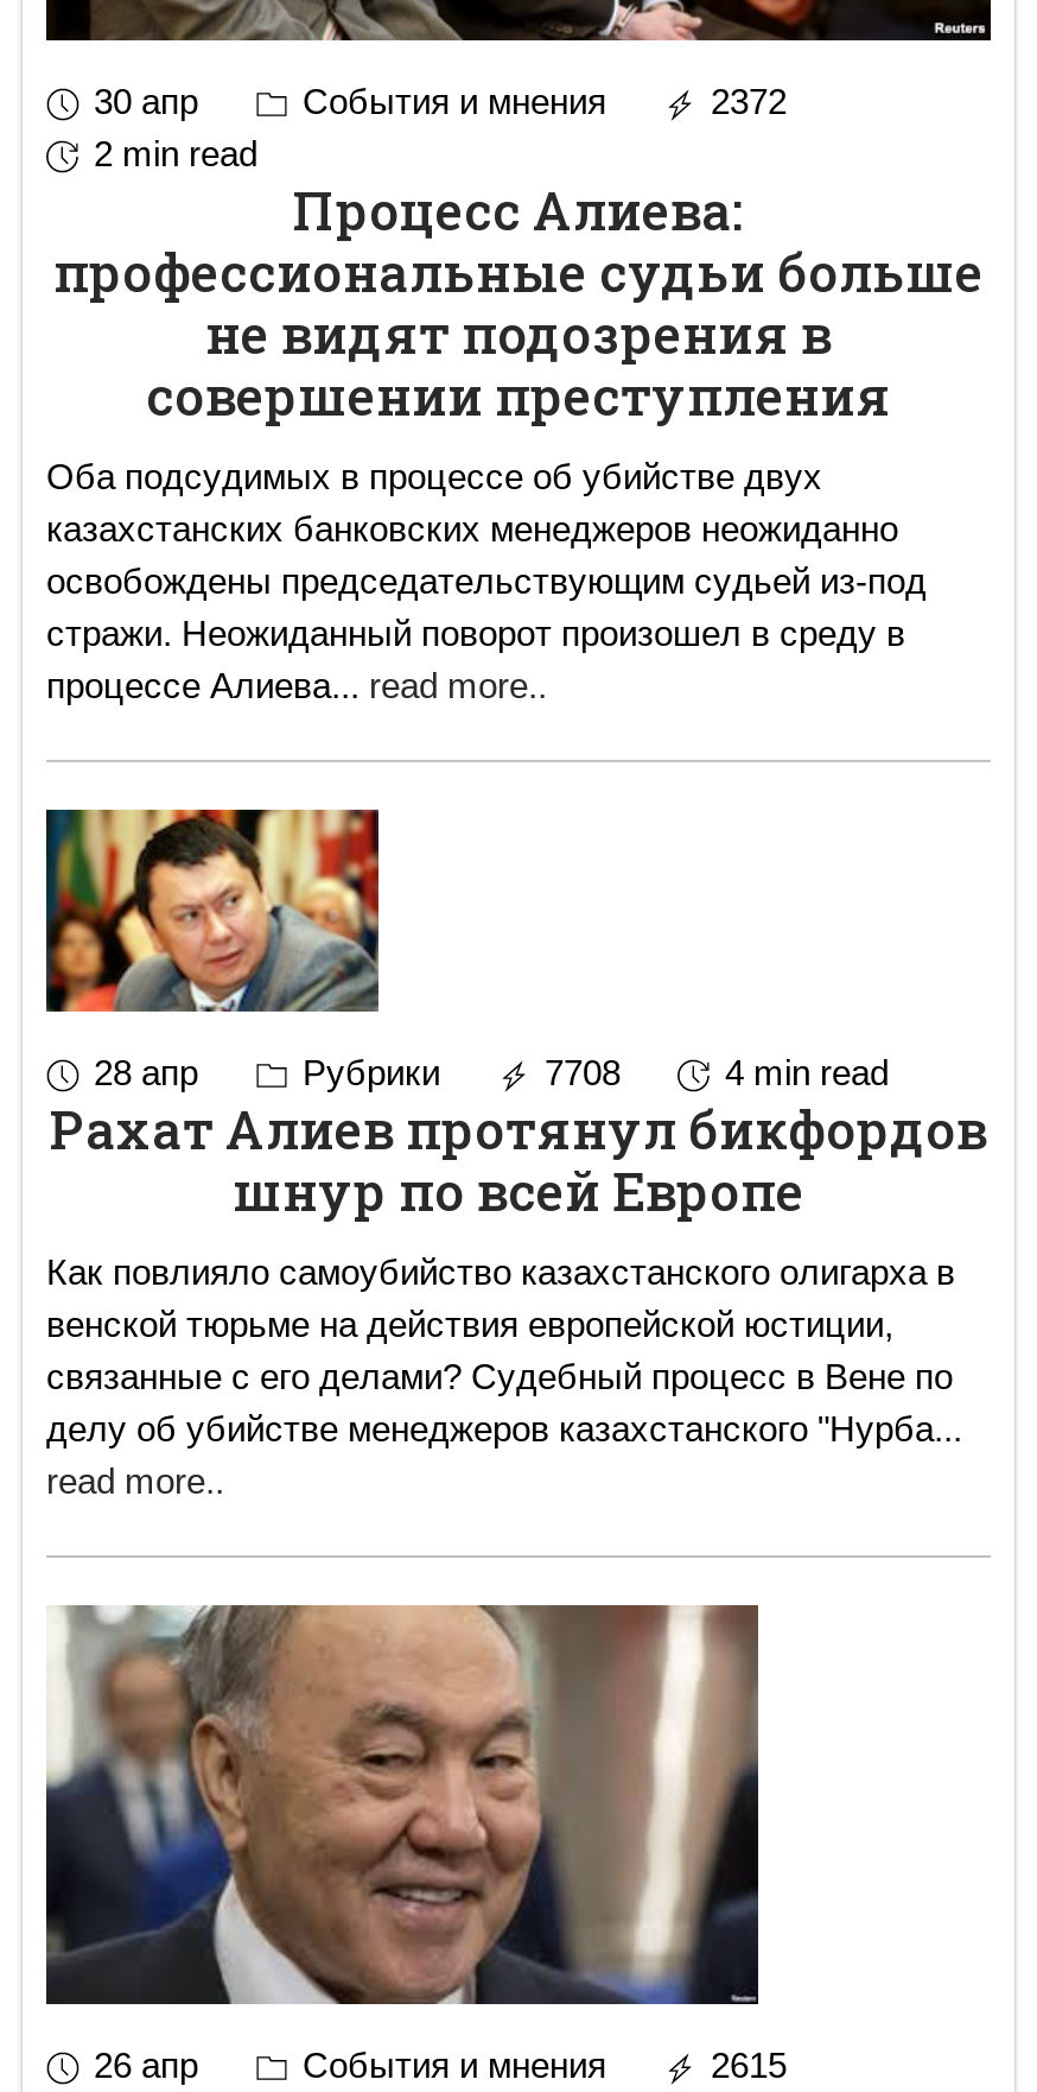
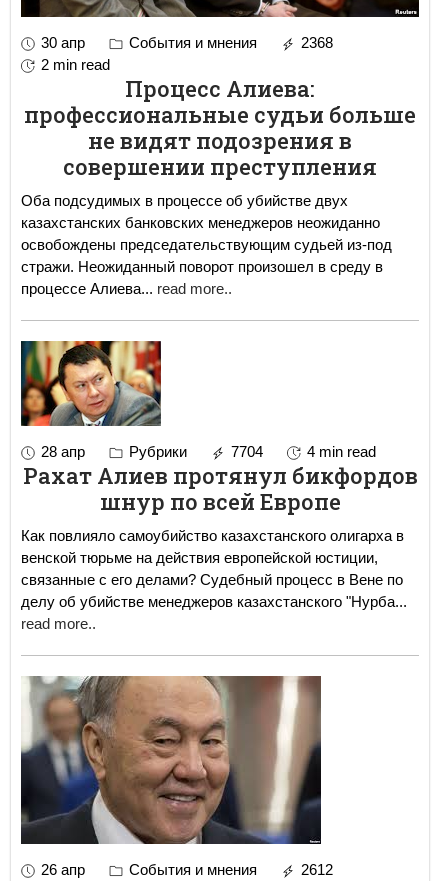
- 2372
+ 2368

- 7708
+ 7704

- 2615
+ 2612
